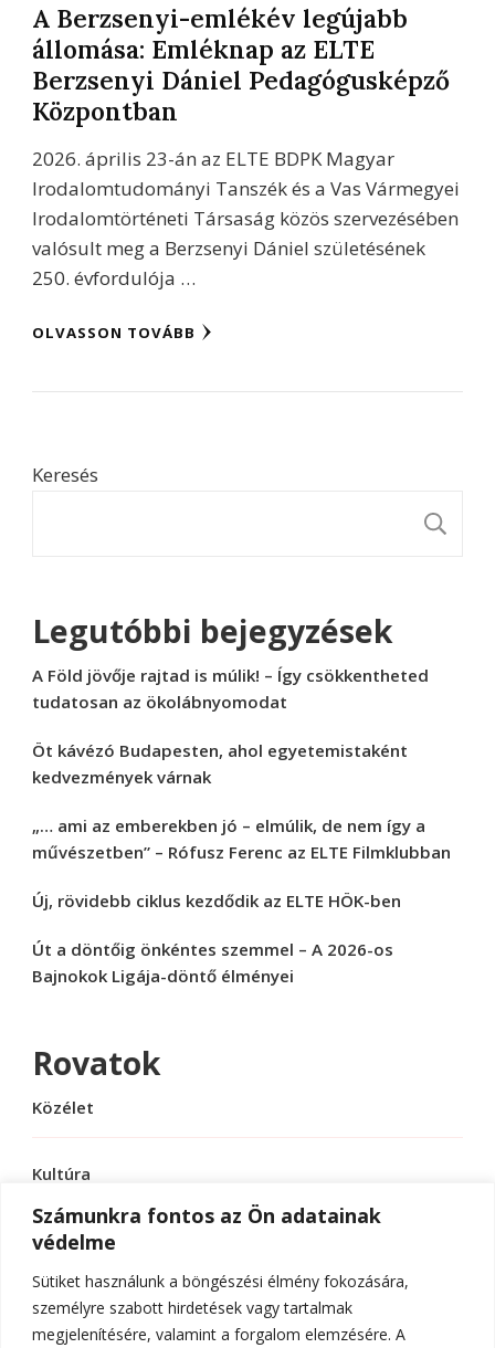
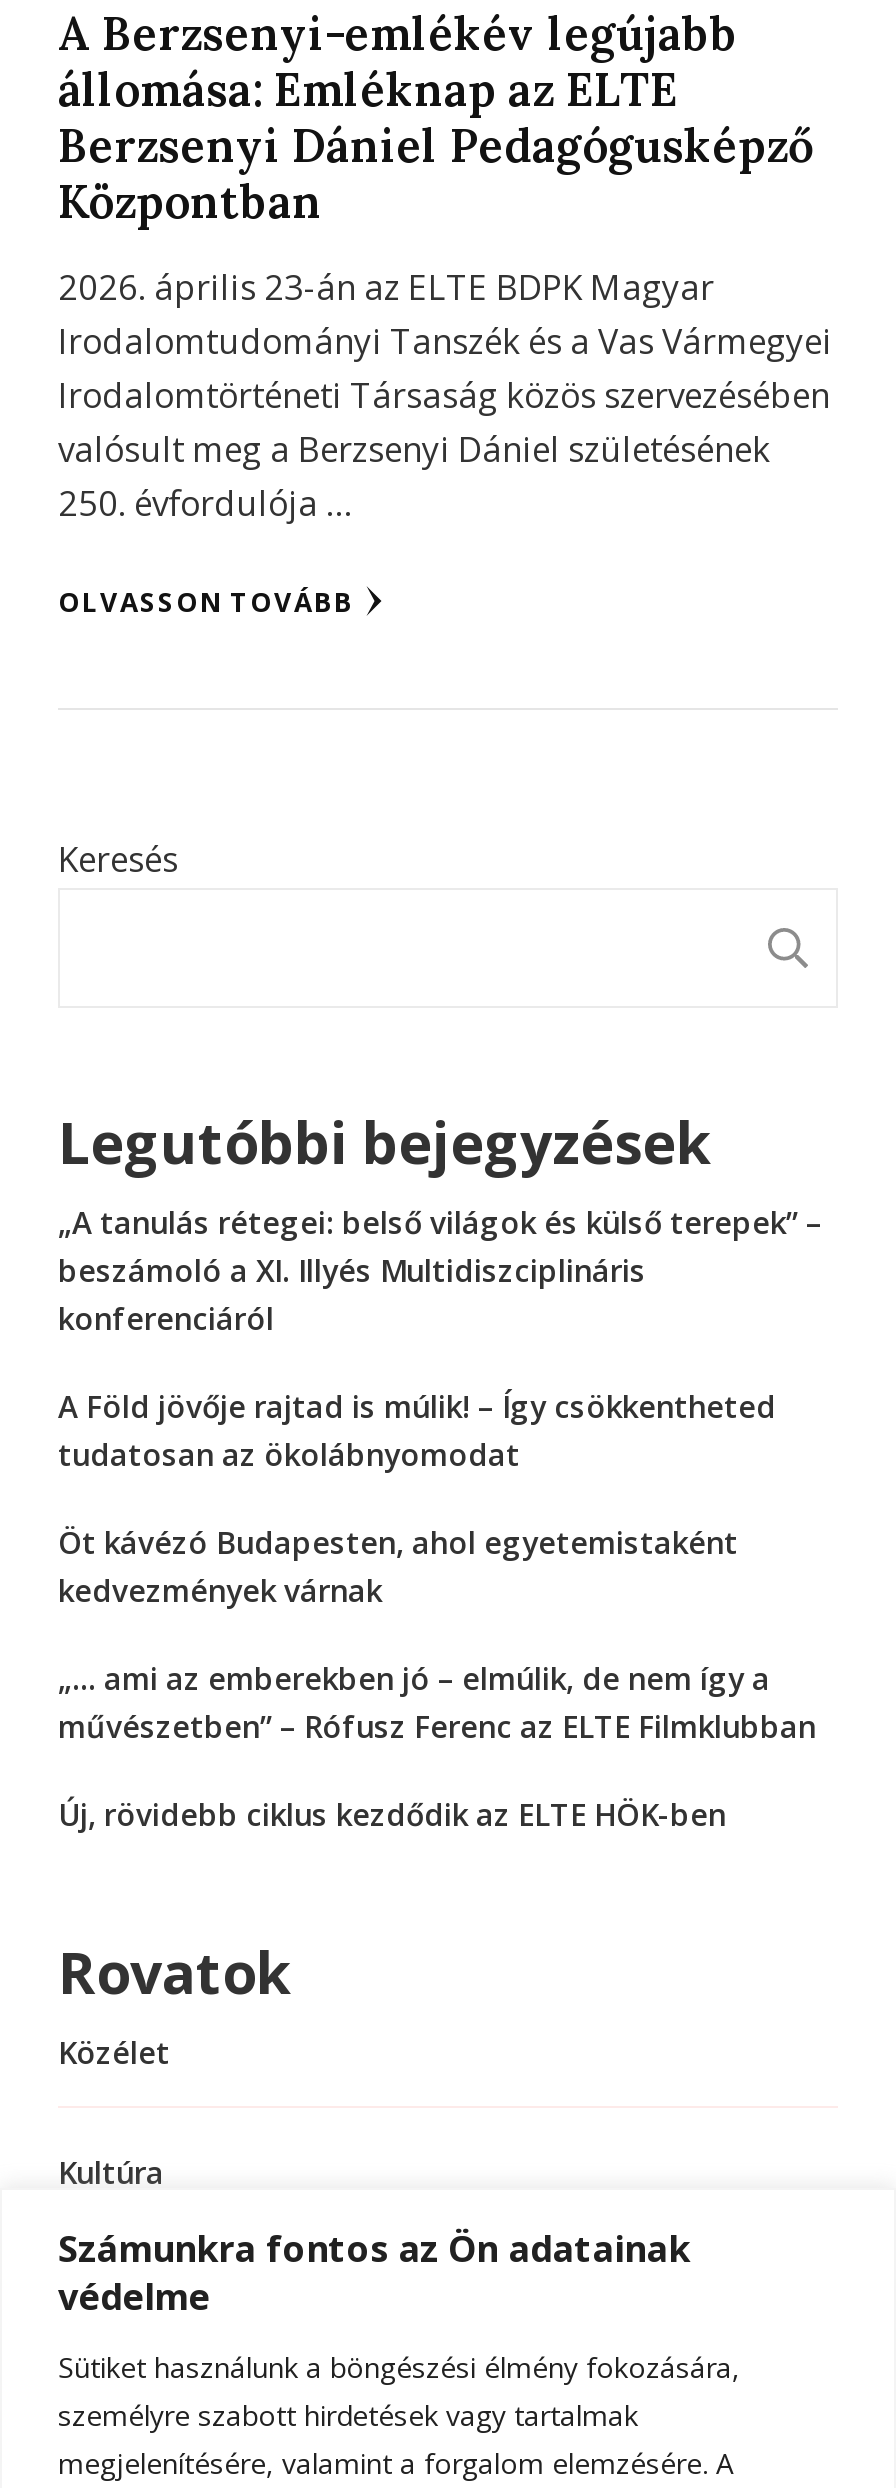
+ „A tanulás rétegei: belső világok és külső terepek” –
+ beszámoló a XI. Illyés Multidiszciplináris
+ konferenciáról

moved down: A Föld jövője rajtad is múlik! – Így csökkentheted | tudatosan az ökolábnyomodat | Öt kávézó Budapesten, ahol egyetemistaként | kedvezmények várnak | „… ami az emberekben jó – elmúlik, de nem így a | művészetben” – Rófusz Ferenc az ELTE Filmklubban | Új, rövidebb ciklus kezdődik az ELTE HÖK-ben

- Út a döntőig önkéntes szemmel – A 2026-os
- Bajnokok Ligája-döntő élményei
